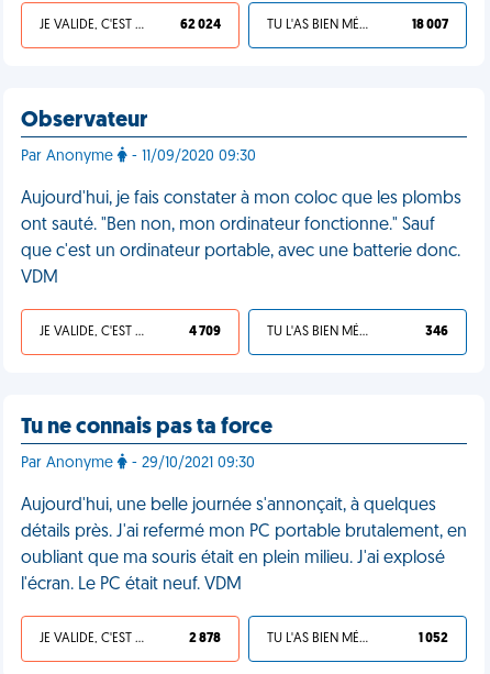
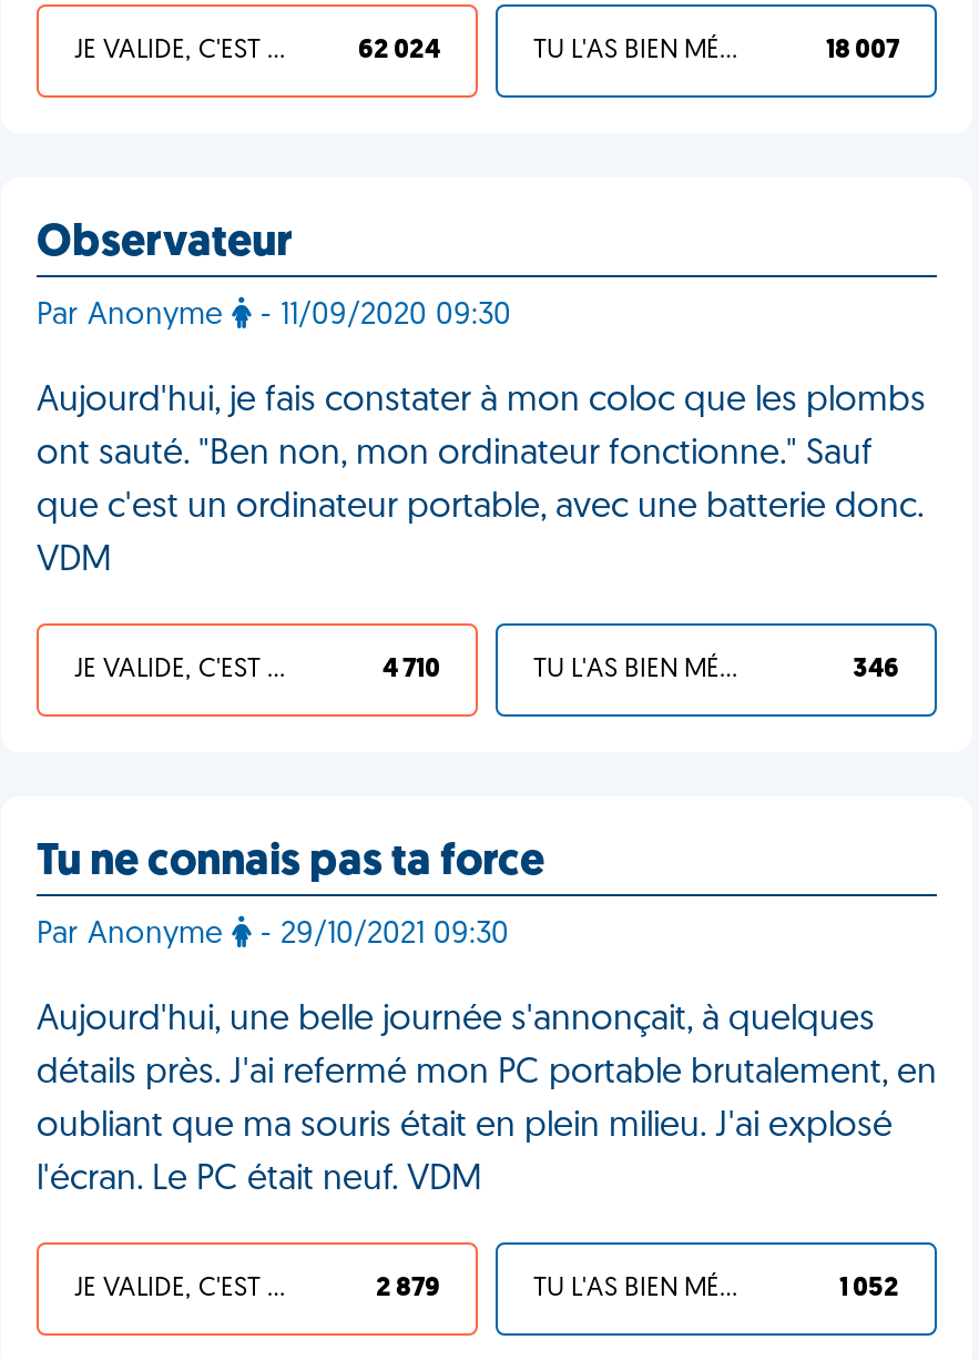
- 4 709
+ 4 710

- 2 878
+ 2 879
